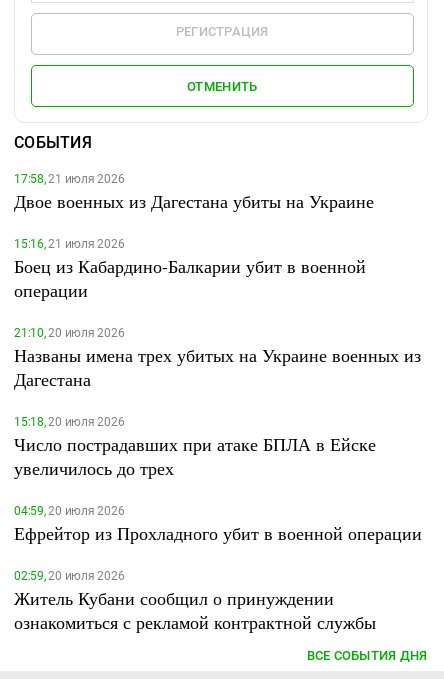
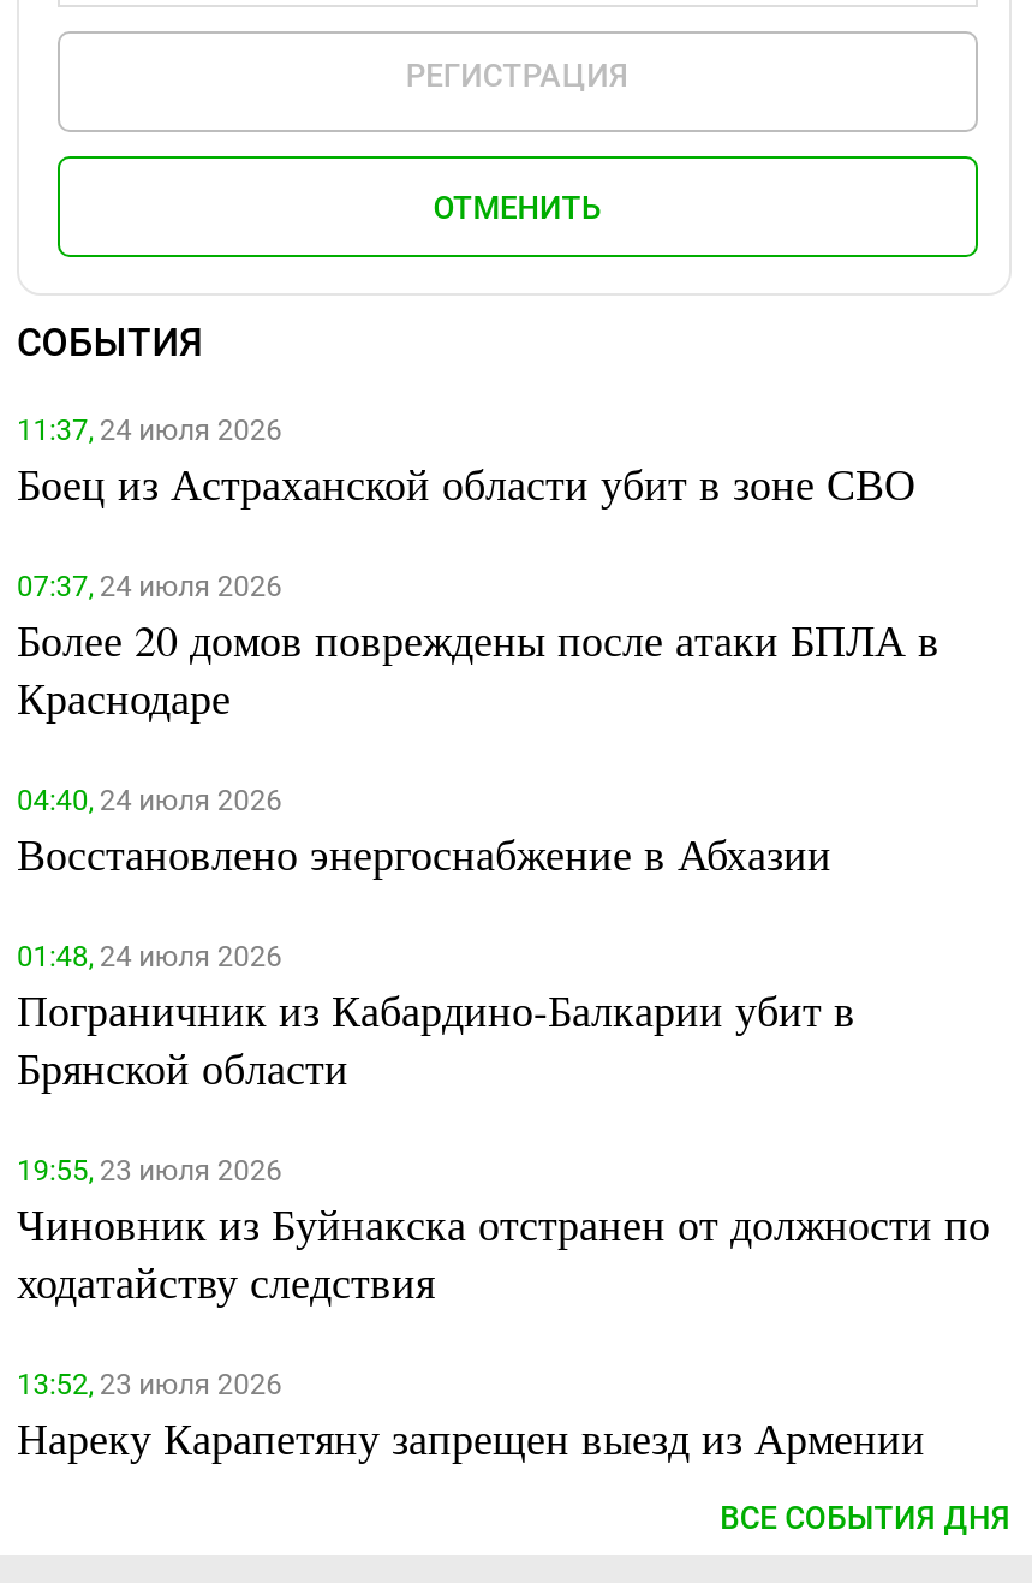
- 17:58, 21 июля 2026
- Двое военных из Дагестана убиты на Украине
+ 11:37, 24 июля 2026
+ Боец из Астраханской области убит в зоне СВО

- 15:16, 21 июля 2026
- Боец из Кабардино-Балкарии убит в военной
- операции
+ 07:37, 24 июля 2026
+ Более 20 домов повреждены после атаки БПЛА в
+ Краснодаре

- 21:10, 20 июля 2026
- Названы имена трех убитых на Украине военных из
- Дагестана
+ 04:40, 24 июля 2026
+ Восстановлено энергоснабжение в Абхазии

- 15:18, 20 июля 2026
- Число пострадавших при атаке БПЛА в Ейске
- увеличилось до трех
+ 01:48, 24 июля 2026
+ Пограничник из Кабардино-Балкарии убит в
+ Брянской области

- 04:59, 20 июля 2026
- Ефрейтор из Прохладного убит в военной операции
+ 19:55, 23 июля 2026
+ Чиновник из Буйнакска отстранен от должности по
+ ходатайству следствия

- 02:59, 20 июля 2026
- Житель Кубани сообщил о принуждении
- ознакомиться с рекламой контрактной службы
+ 13:52, 23 июля 2026
+ Нареку Карапетяну запрещен выезд из Армении
